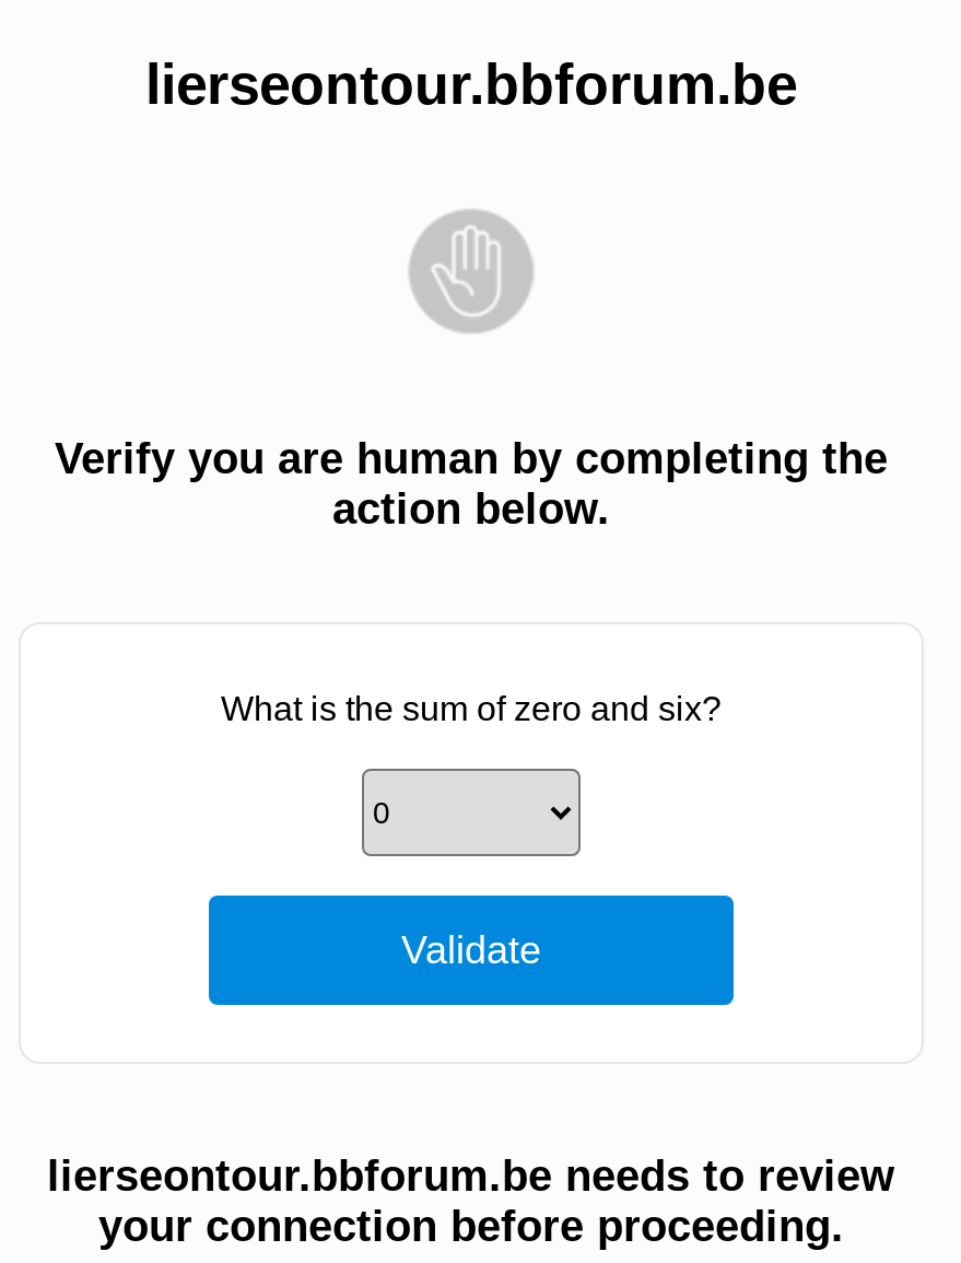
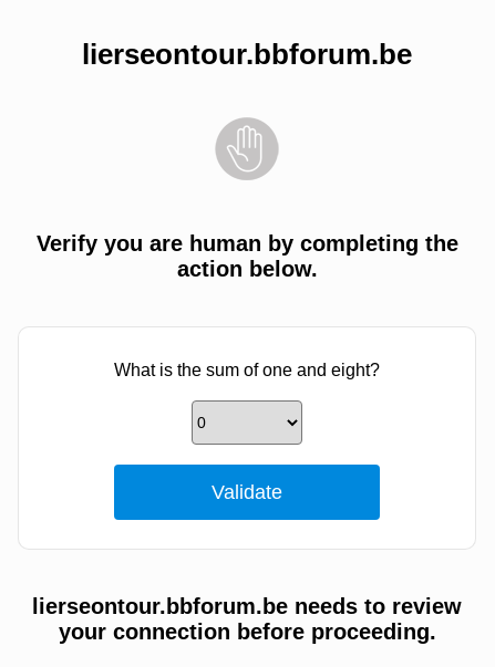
- What is the sum of zero and six?
+ What is the sum of one and eight?
